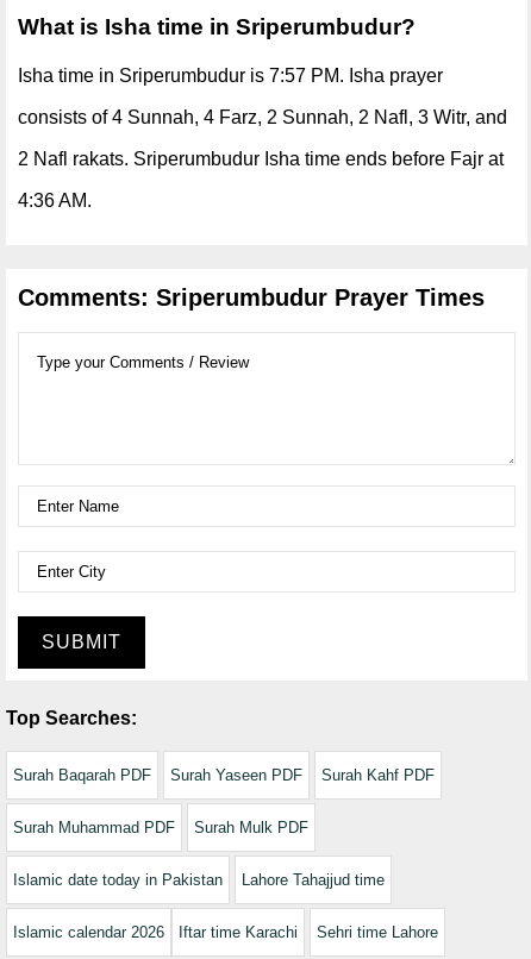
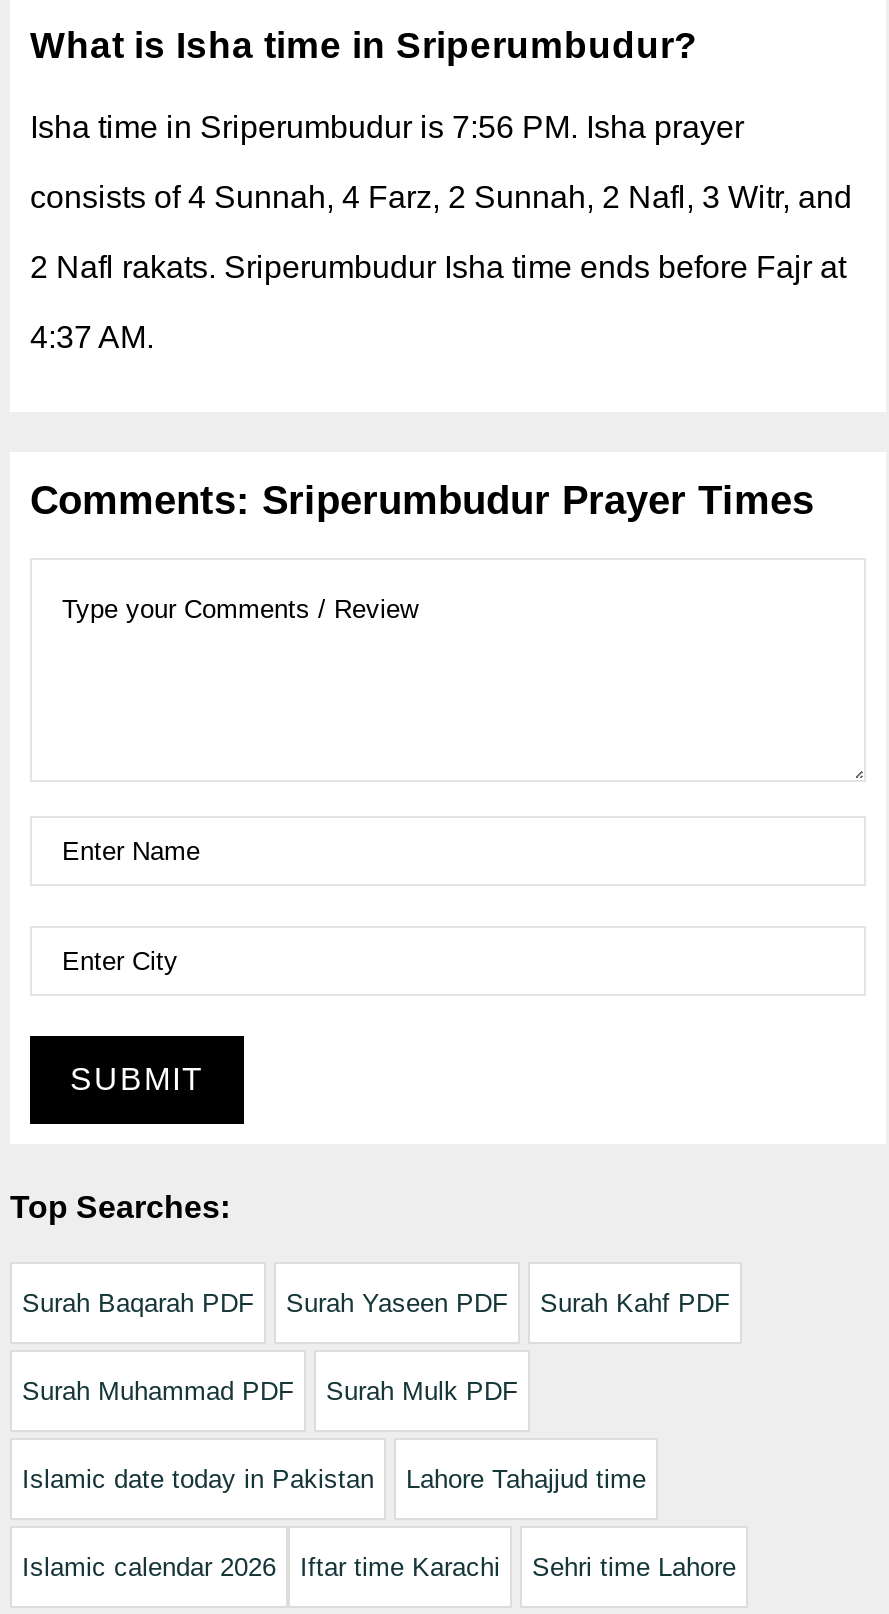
- Isha time in Sriperumbudur is 7:57 PM. Isha prayer
+ Isha time in Sriperumbudur is 7:56 PM. Isha prayer

- 4:36 AM.
+ 4:37 AM.
